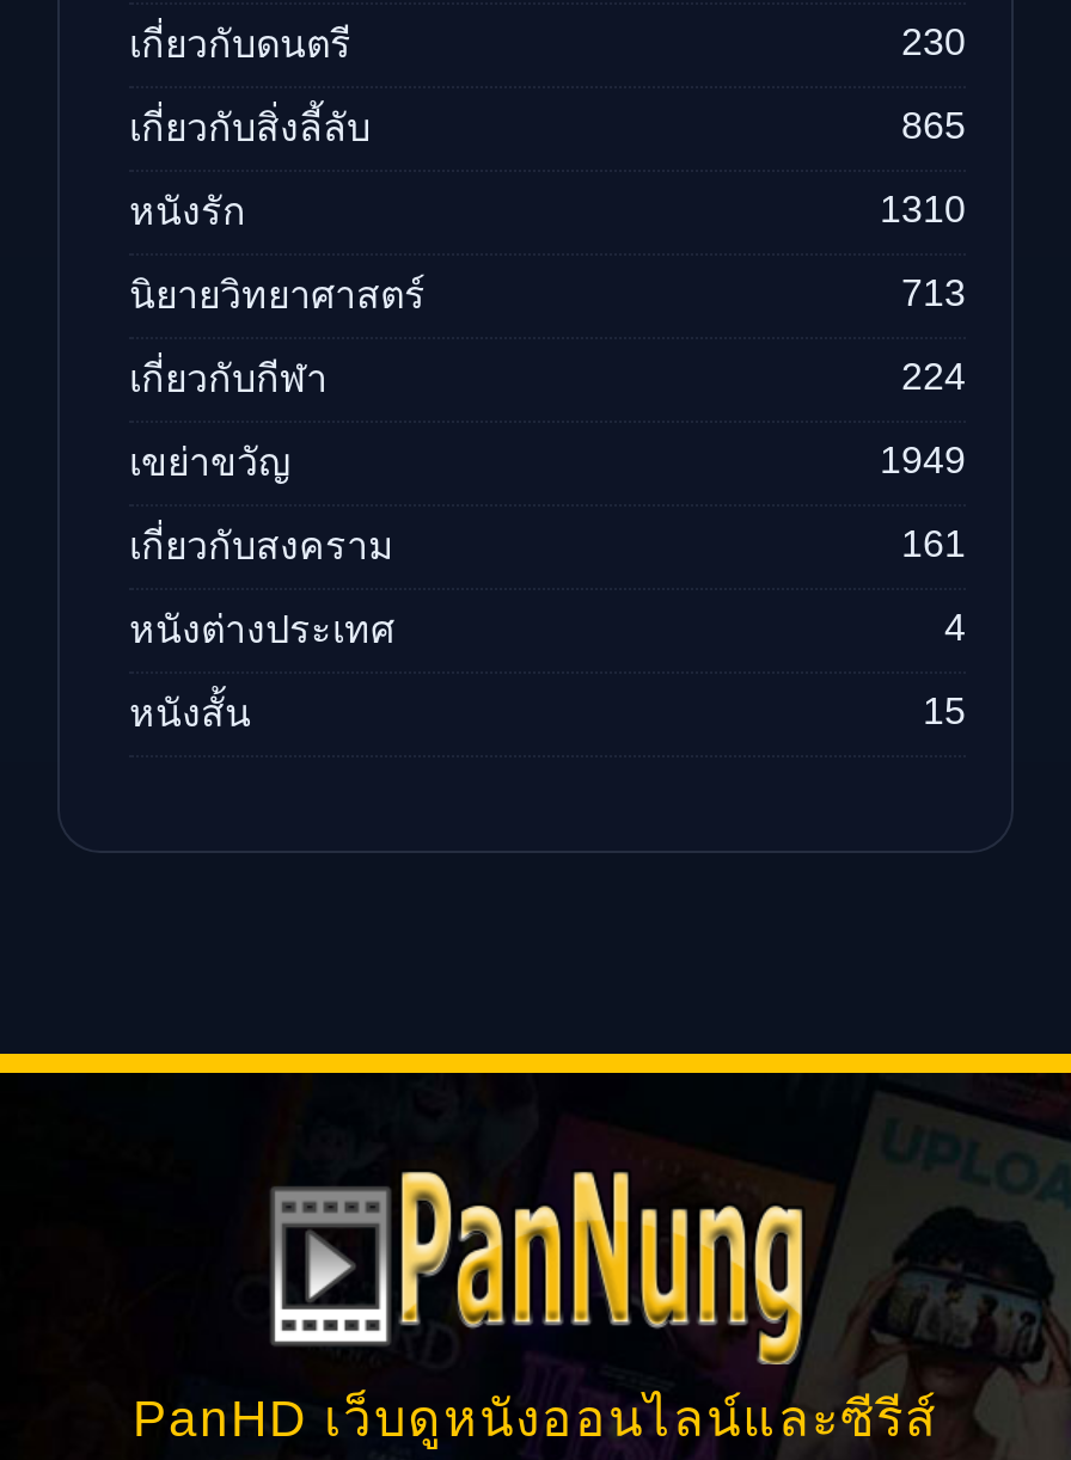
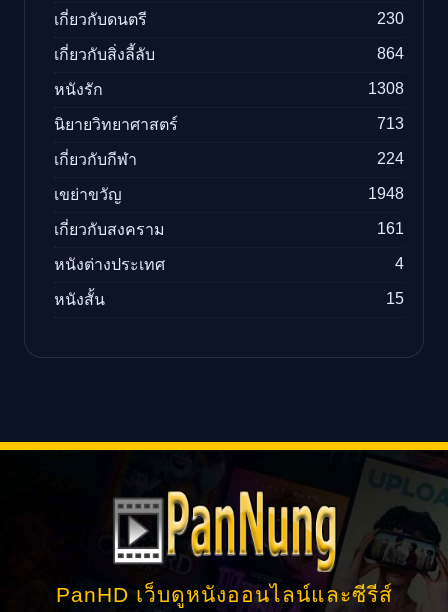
- 865
+ 864

- 1310
+ 1308

- 1949
+ 1948
